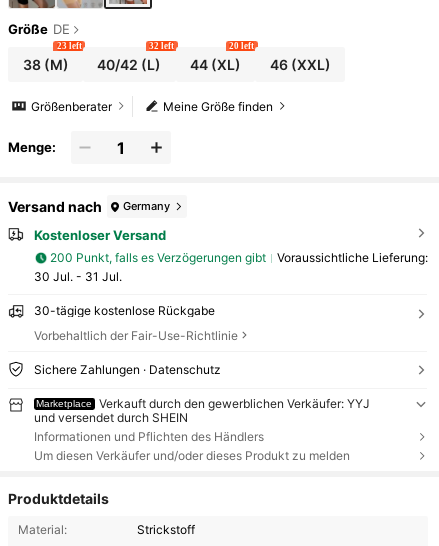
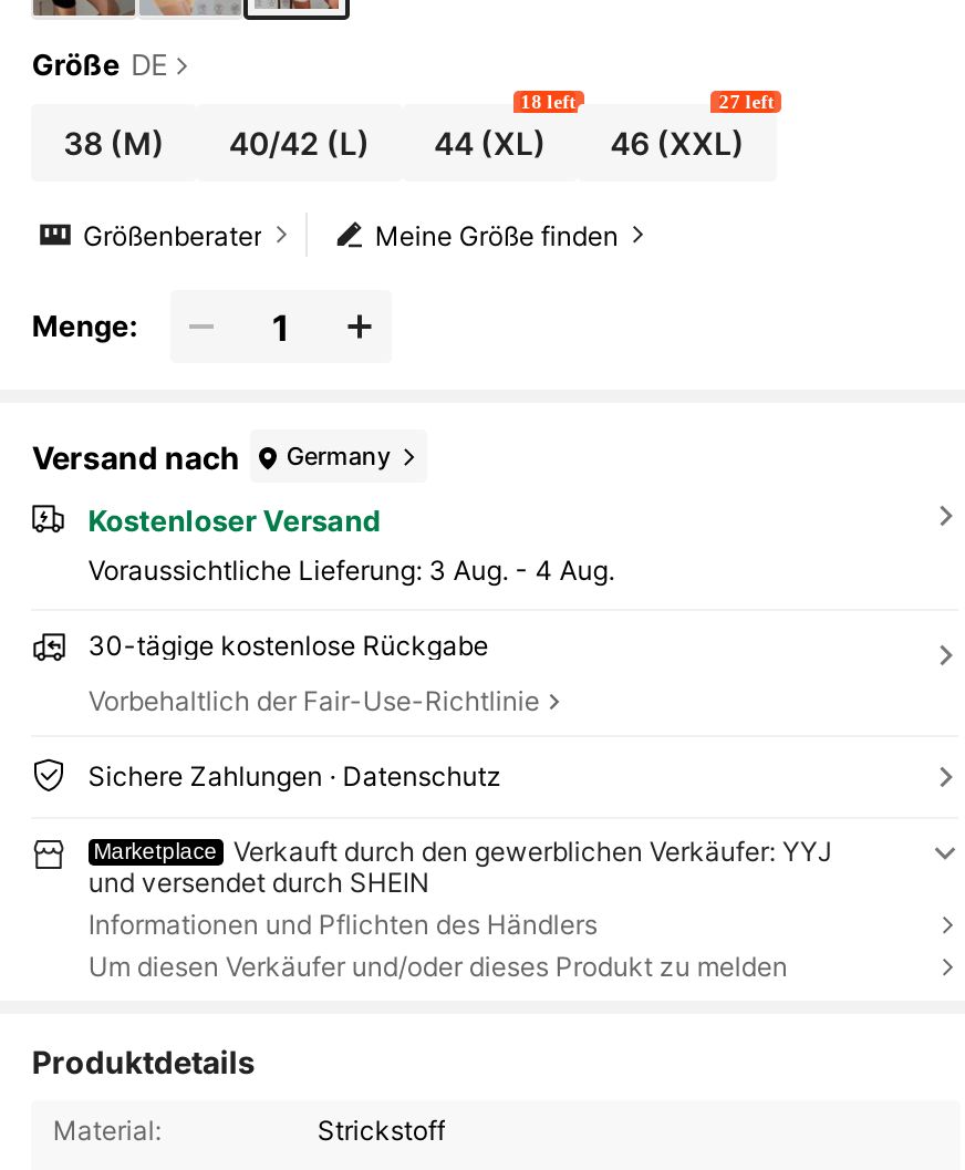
- 23 left

- 32 left

- 20 left
+ 18 left

+ 27 left

- 200 Punkt, falls es Verzögerungen gibt
- Voraussichtliche Lieferung:
- 30 Jul. - 31 Jul.
+ Voraussichtliche Lieferung: 3 Aug. - 4 Aug.
